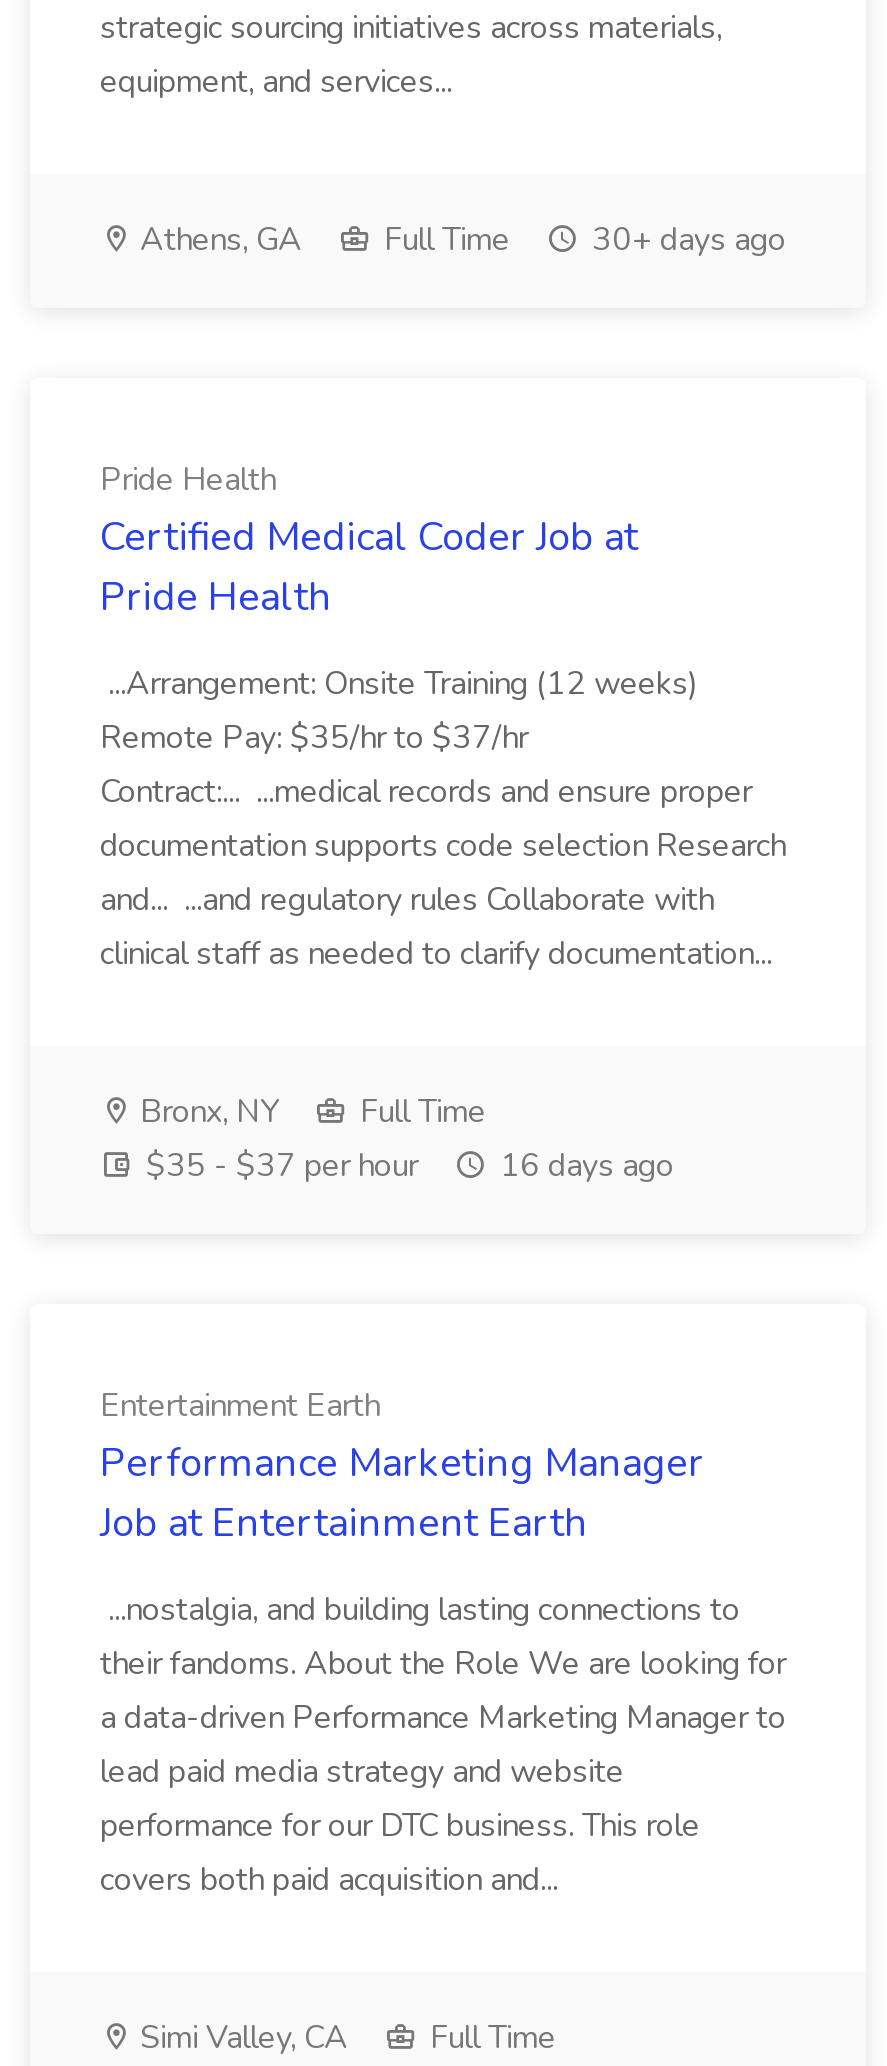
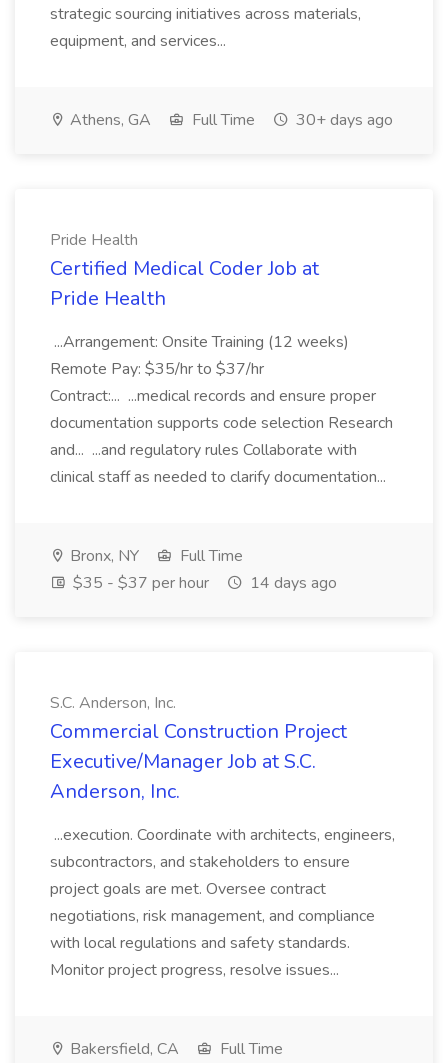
- $35 - $37 per hour 16 days ago
+ $35 - $37 per hour 14 days ago

- Entertainment Earth
- Performance Marketing Manager
- Job at Entertainment Earth
+ S.C. Anderson, Inc.
+ Commercial Construction Project
+ Executive/Manager Job at S.C.
+ Anderson, Inc.

- ...nostalgia, and building lasting connections to
- their fandoms. About the Role We are looking for
- a data-driven Performance Marketing Manager to
- lead paid media strategy and website
- performance for our DTC business. This role
- covers both paid acquisition and...
+ ...execution. Coordinate with architects, engineers,
+ subcontractors, and stakeholders to ensure
+ project goals are met. Oversee contract
+ negotiations, risk management, and compliance
+ with local regulations and safety standards.
+ Monitor project progress, resolve issues...

- Simi Valley, CA
+ Bakersfield, CA
